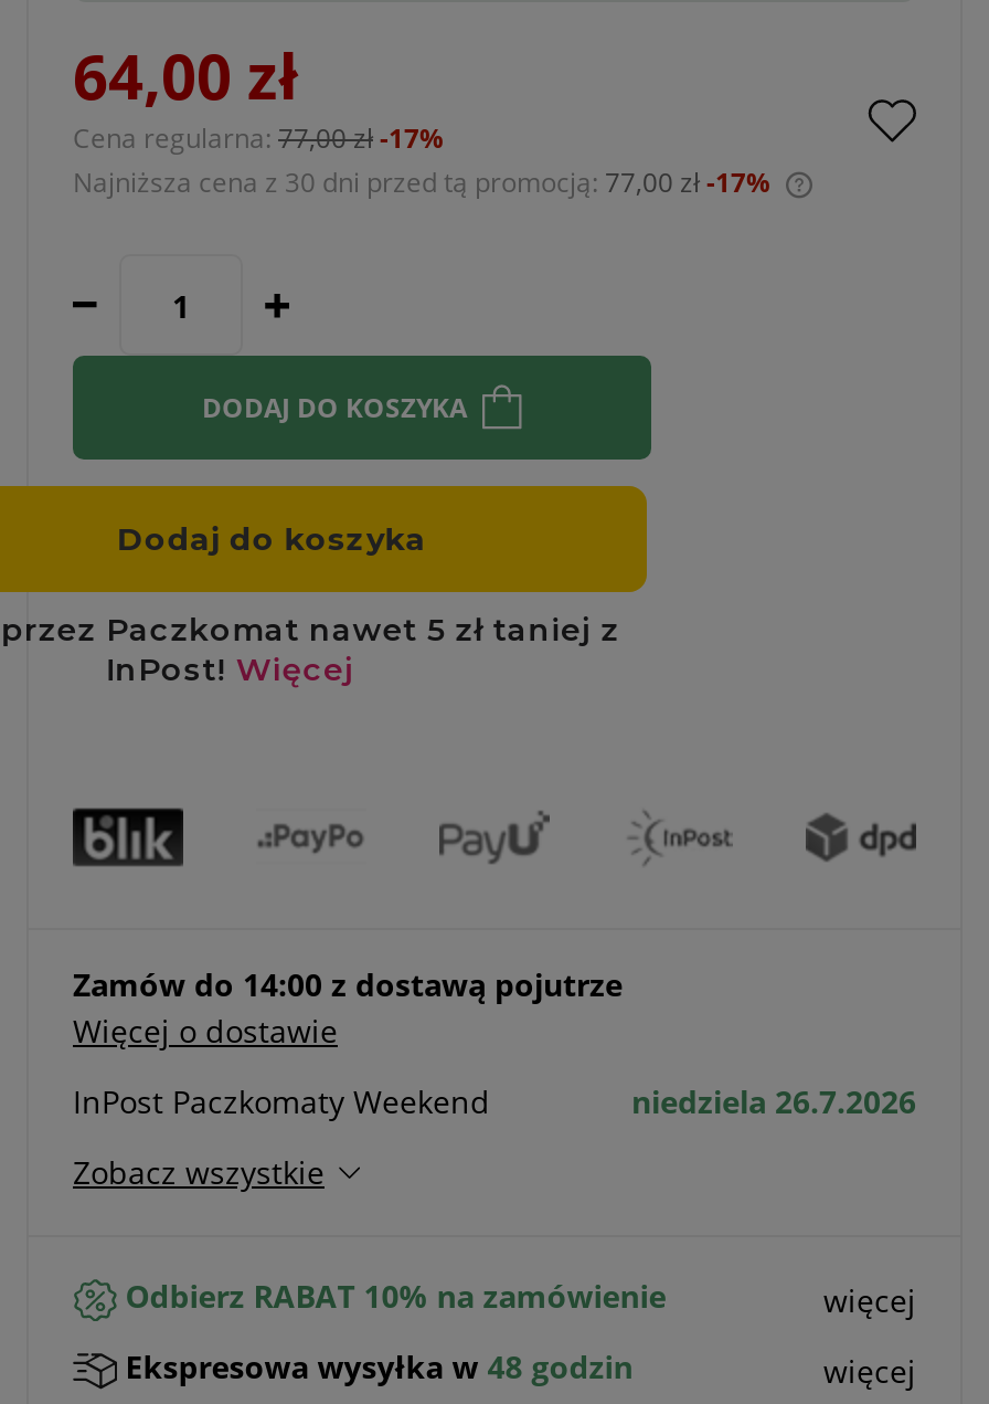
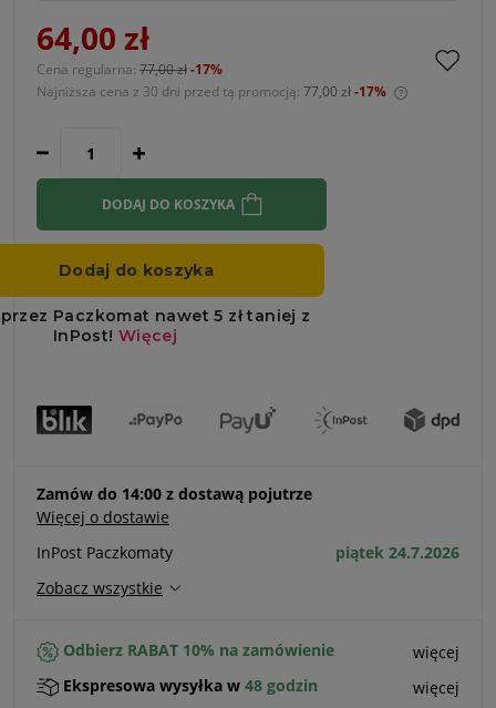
- InPost Paczkomaty Weekend
- niedziela 26.7.2026
+ InPost Paczkomaty
+ piątek 24.7.2026
